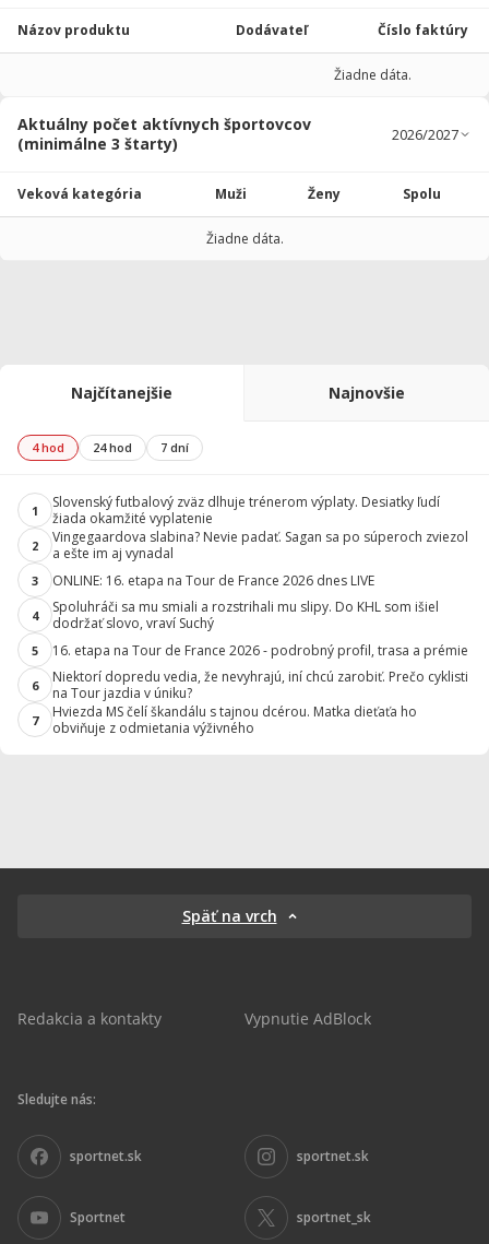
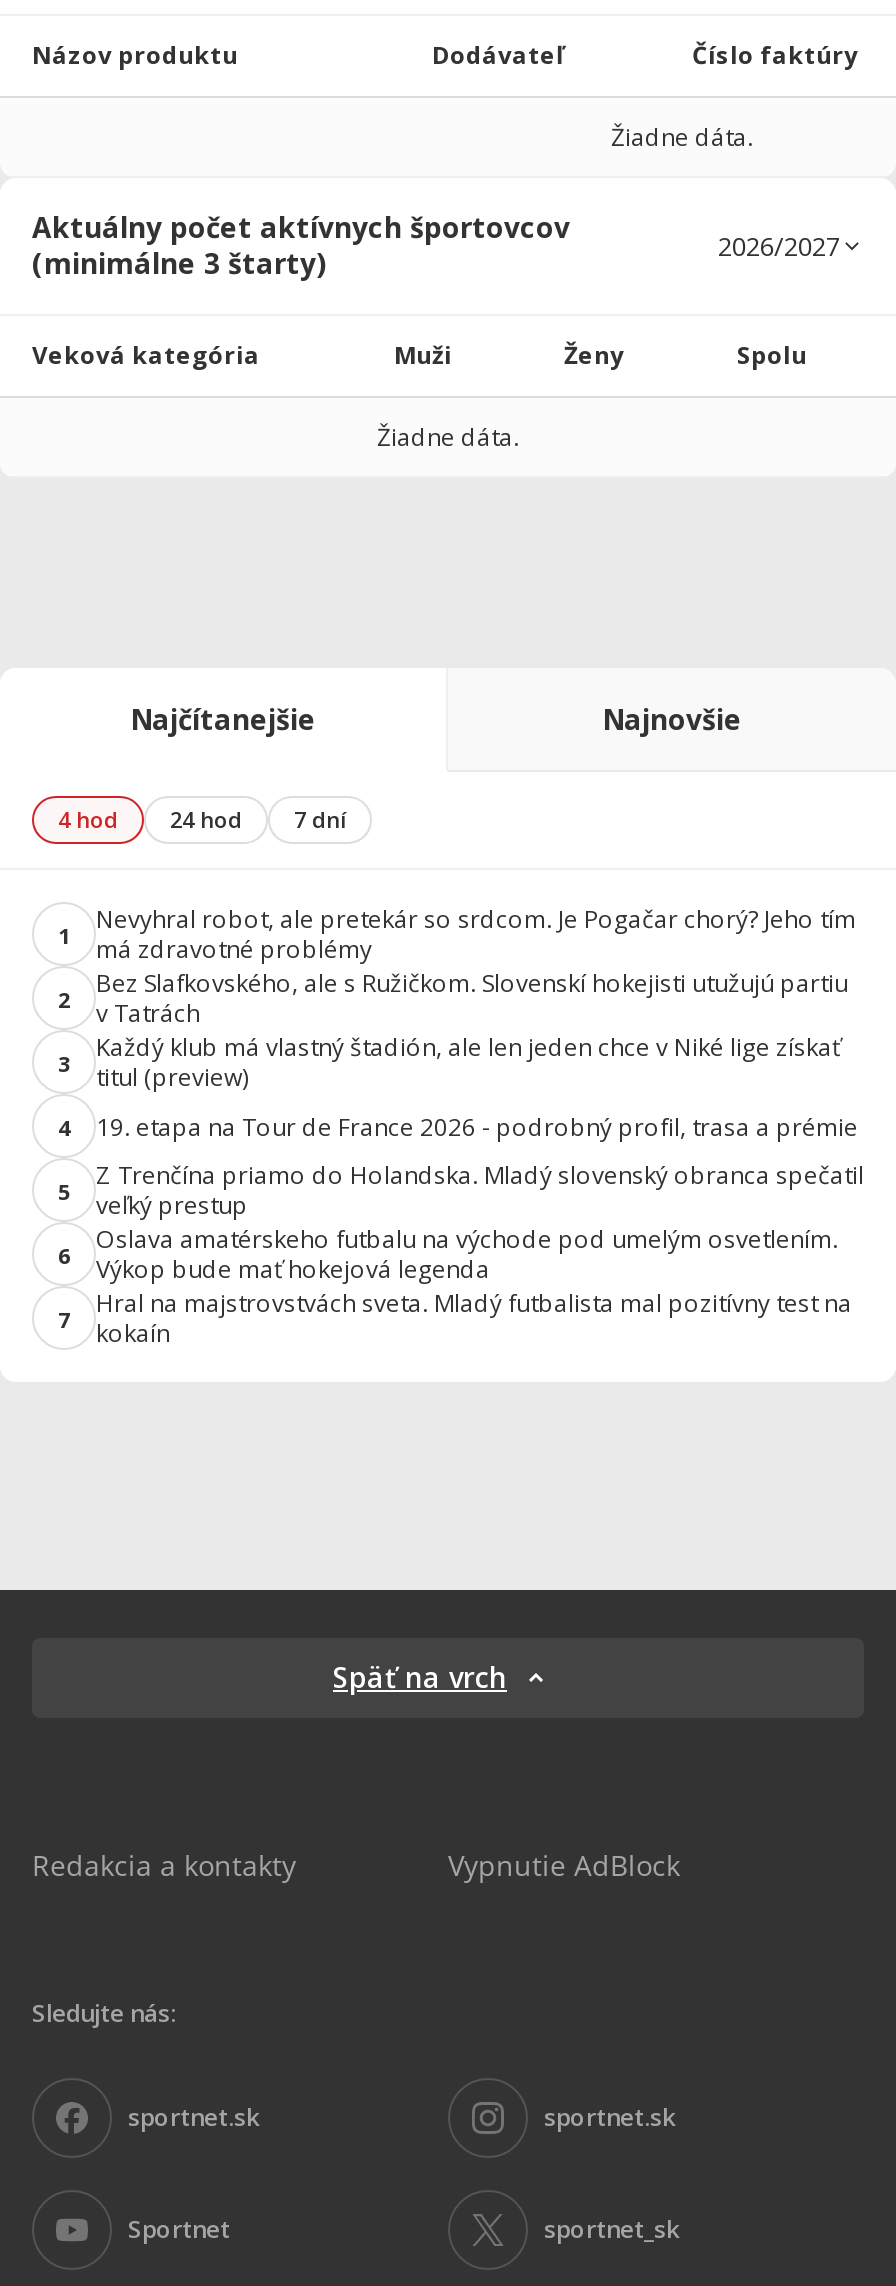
- Slovenský futbalový zväz dlhuje trénerom výplaty. Desiatky ľudí
- žiada okamžité vyplatenie
+ Nevyhral robot, ale pretekár so srdcom. Je Pogačar chorý? Jeho tím
+ má zdravotné problémy

- Vingegaardova slabina? Nevie padať. Sagan sa po súperoch zviezol
- a ešte im aj vynadal
+ Bez Slafkovského, ale s Ružičkom. Slovenskí hokejisti utužujú partiu
+ v Tatrách

- ONLINE: 16. etapa na Tour de France 2026 dnes LIVE
+ Každý klub má vlastný štadión, ale len jeden chce v Niké lige získať
+ titul (preview)

- Spoluhráči sa mu smiali a rozstrihali mu slipy. Do KHL som išiel
- dodržať slovo, vraví Suchý
+ 19. etapa na Tour de France 2026 - podrobný profil, trasa a prémie

- 16. etapa na Tour de France 2026 - podrobný profil, trasa a prémie
+ Z Trenčína priamo do Holandska. Mladý slovenský obranca spečatil
+ veľký prestup

- Niektorí dopredu vedia, že nevyhrajú, iní chcú zarobiť. Prečo cyklisti
- na Tour jazdia v úniku?
+ Oslava amatérskeho futbalu na východe pod umelým osvetlením.
+ Výkop bude mať hokejová legenda

- Hviezda MS čelí škandálu s tajnou dcérou. Matka dieťaťa ho
- obviňuje z odmietania výživného
+ Hral na majstrovstvách sveta. Mladý futbalista mal pozitívny test na
+ kokaín
